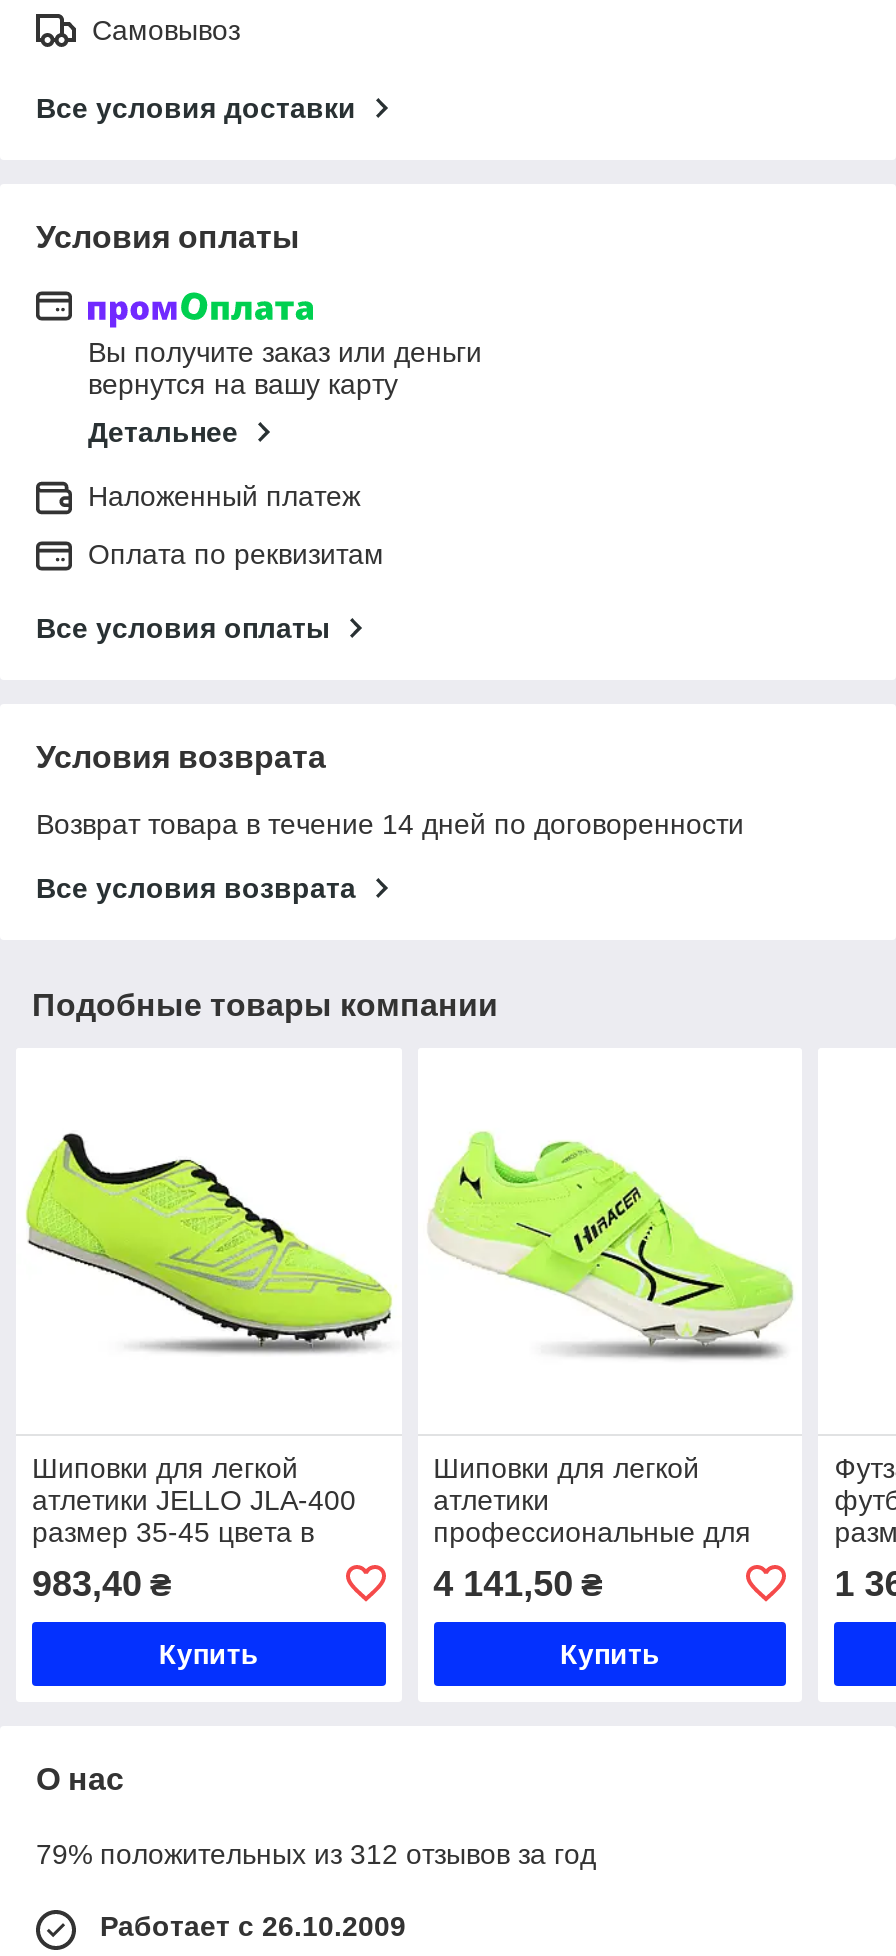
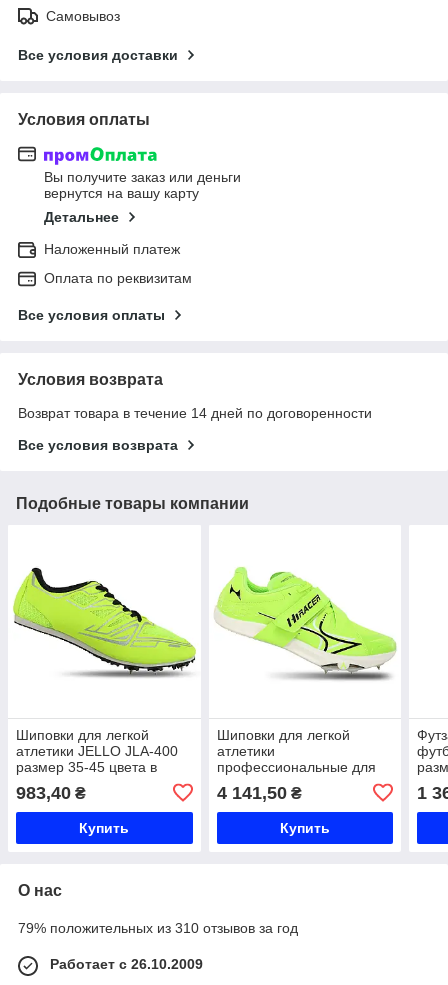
- 79% положительных из 312 отзывов за год
+ 79% положительных из 310 отзывов за год
